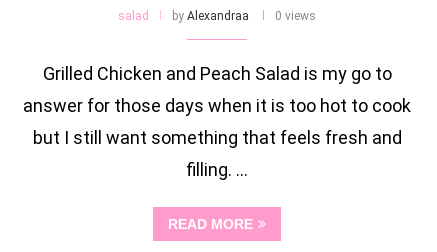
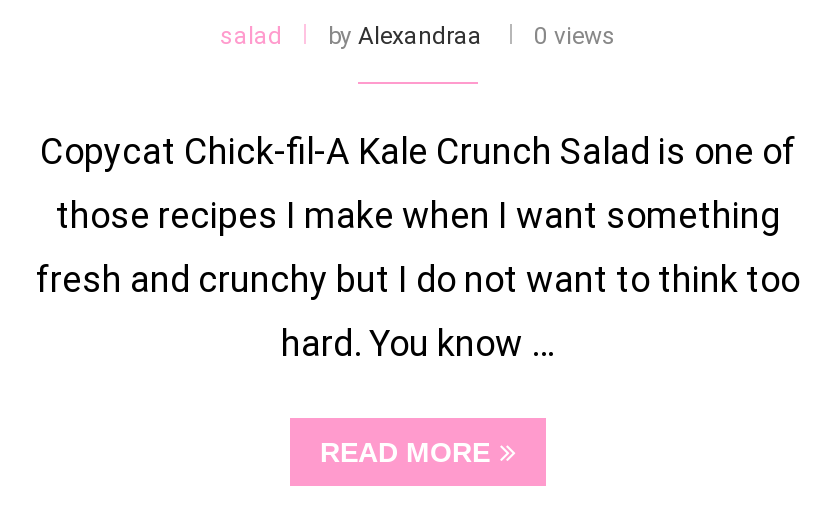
- Grilled Chicken and Peach Salad is my go to
+ Copycat Chick-fil-A Kale Crunch Salad is one of

- answer for those days when it is too hot to cook
+ those recipes I make when I want something

- but I still want something that feels fresh and
+ fresh and crunchy but I do not want to think too

- filling. …
+ hard. You know …
